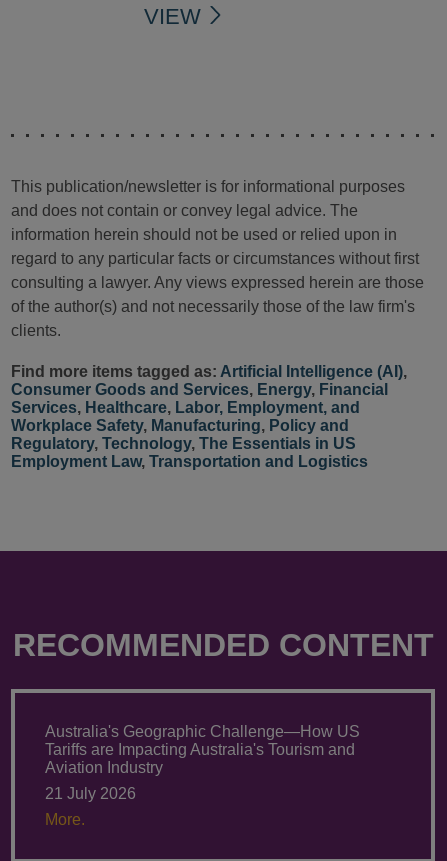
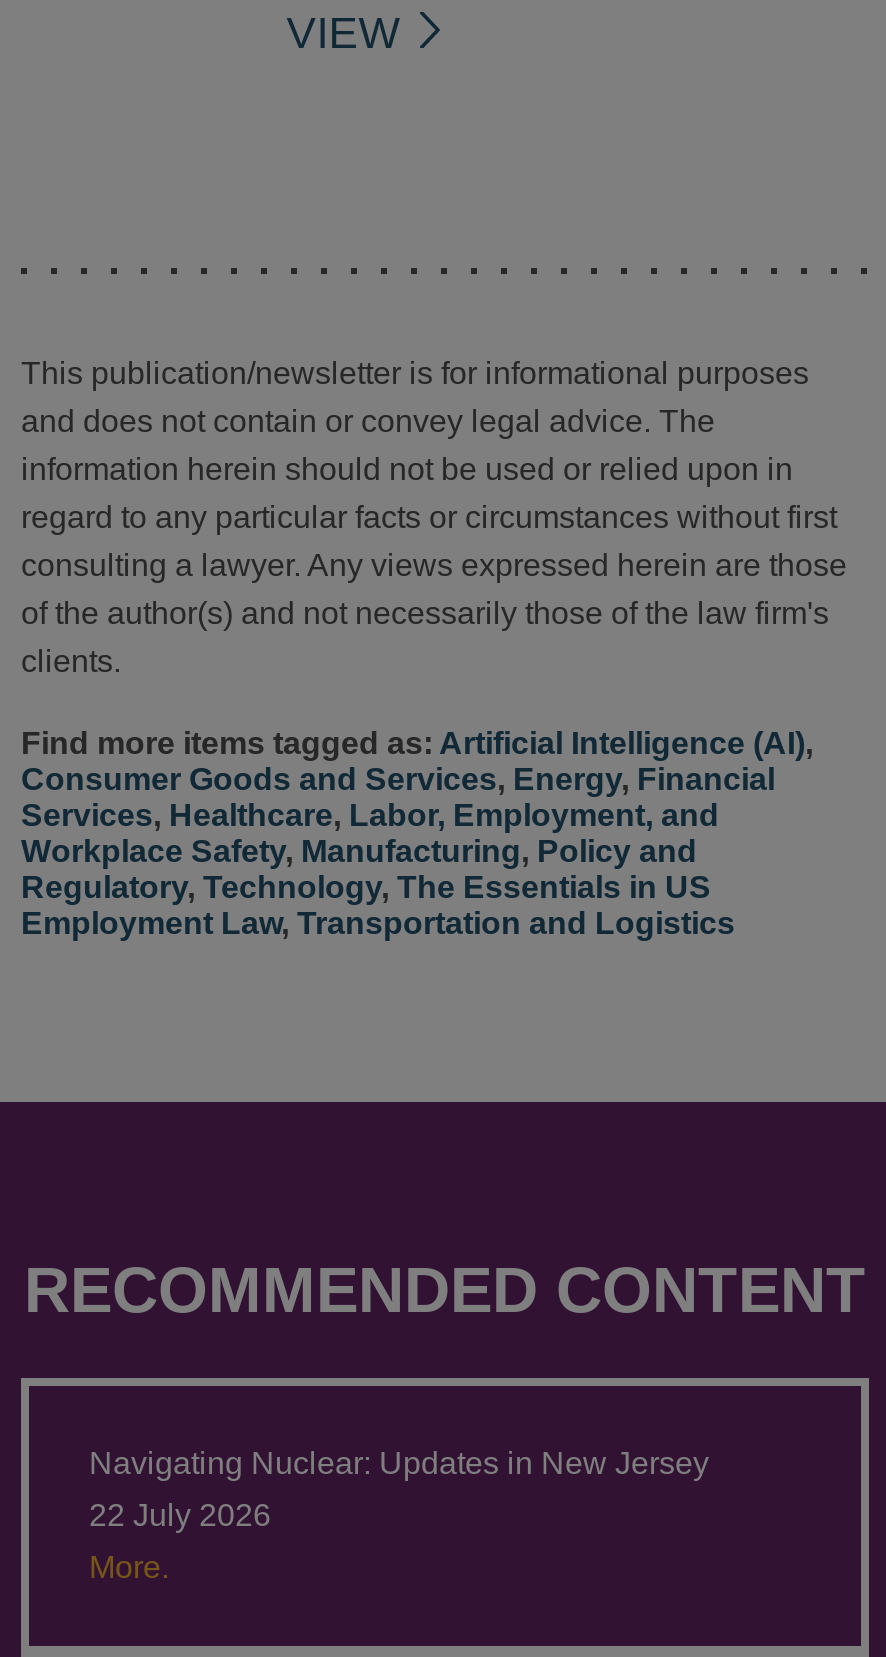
- Australia's Geographic Challenge—How US
- Tariffs are Impacting Australia's Tourism and
- Aviation Industry
+ Navigating Nuclear: Updates in New Jersey

- 21 July 2026
+ 22 July 2026
